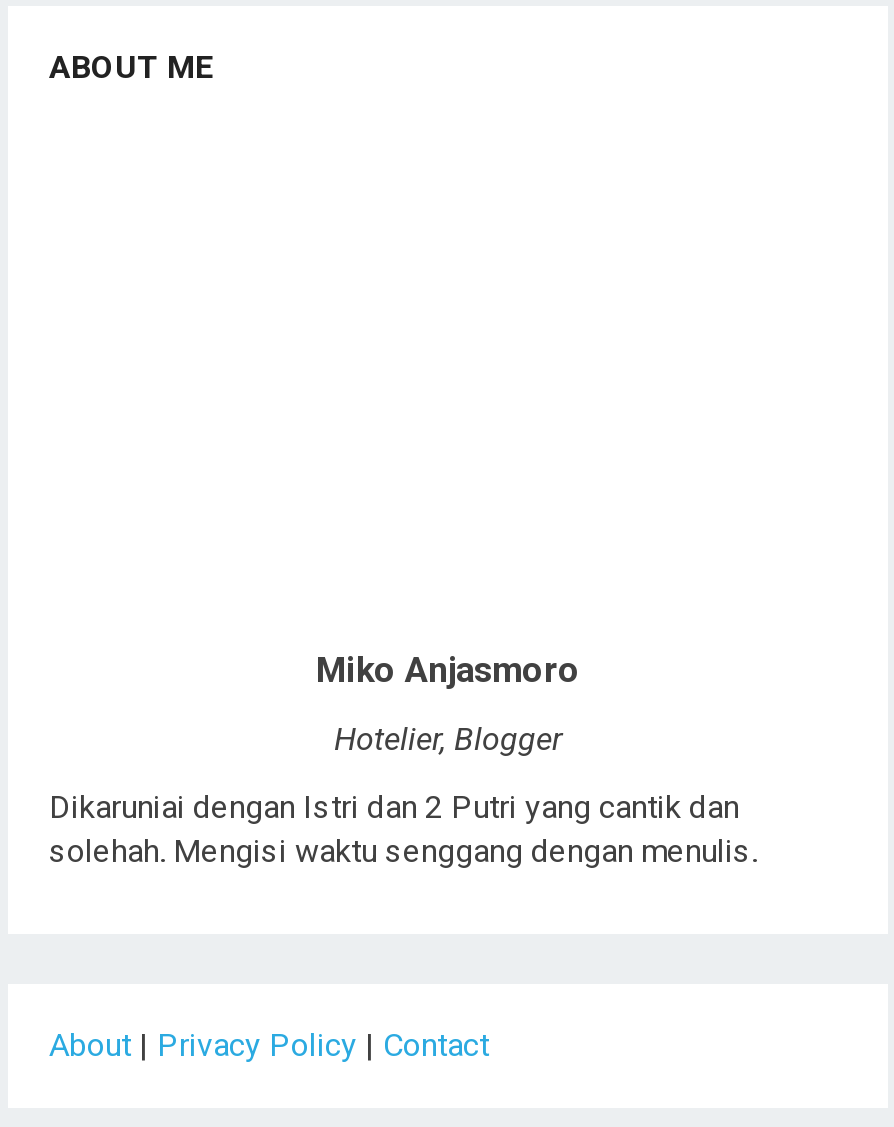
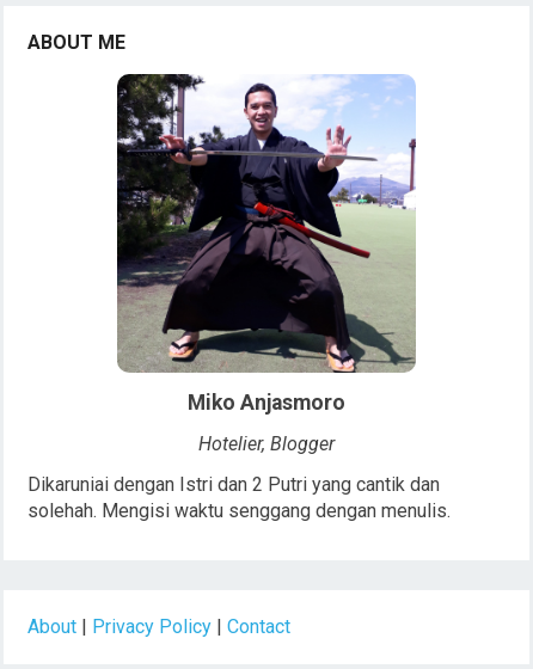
+ [image]
